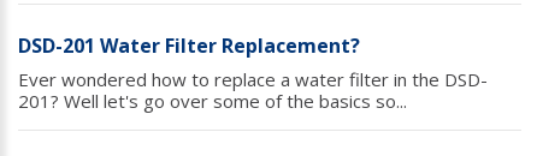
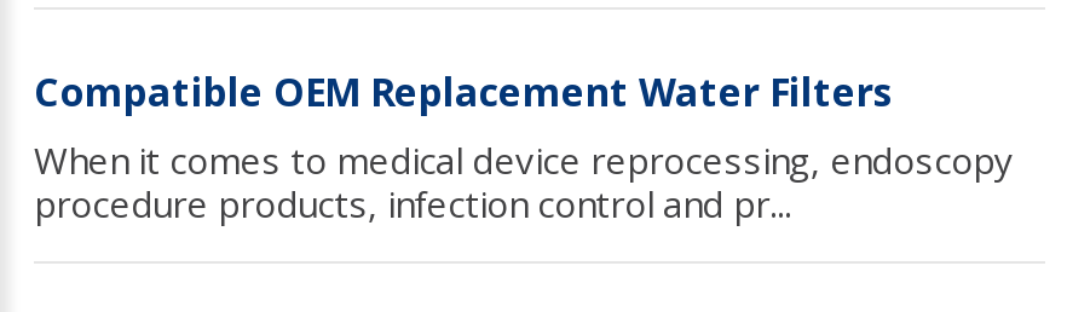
- DSD-201 Water Filter Replacement?
- Ever wondered how to replace a water filter in the DSD-
- 201? Well let's go over some of the basics so...
+ Compatible OEM Replacement Water Filters
+ When it comes to medical device reprocessing, endoscopy
+ procedure products, infection control and pr...
